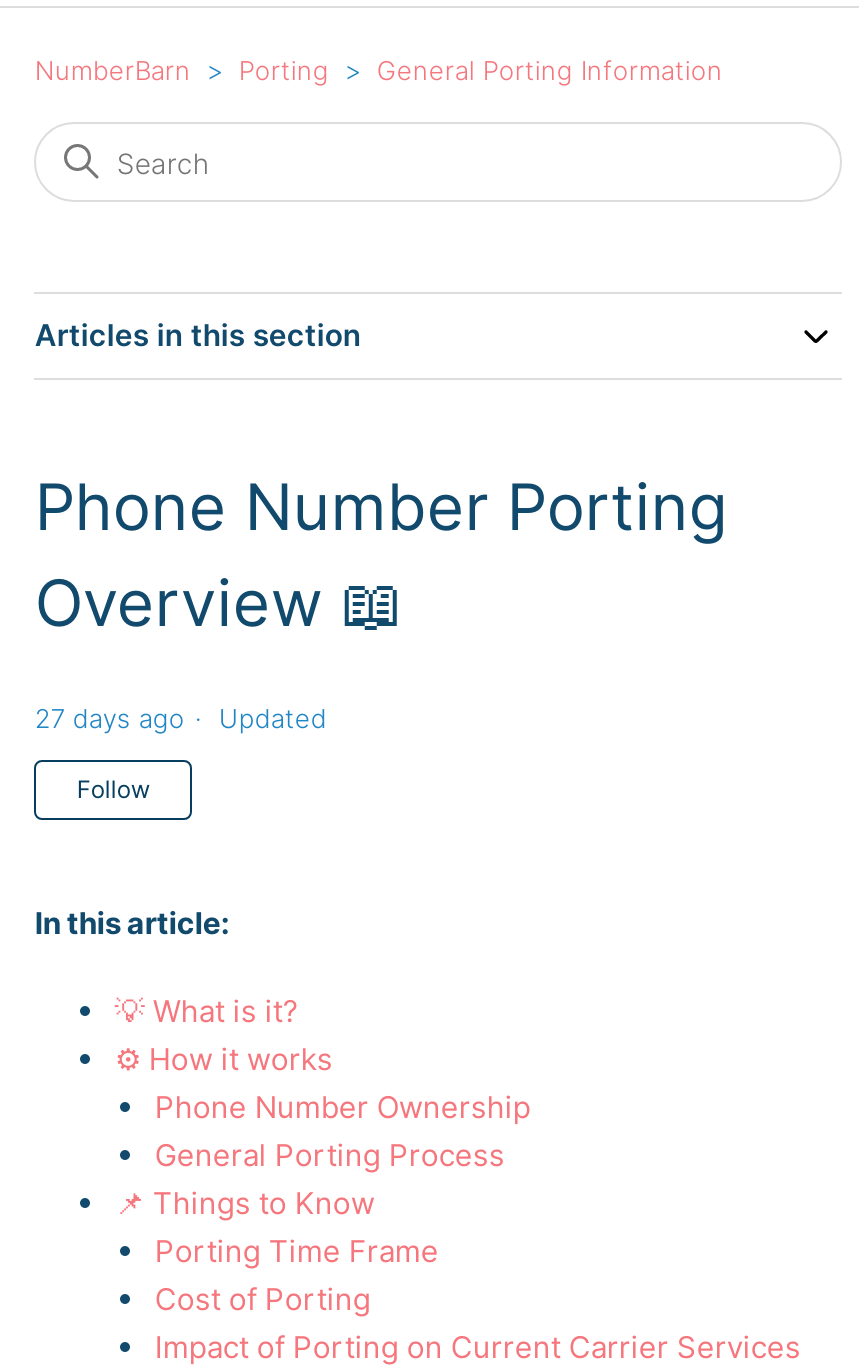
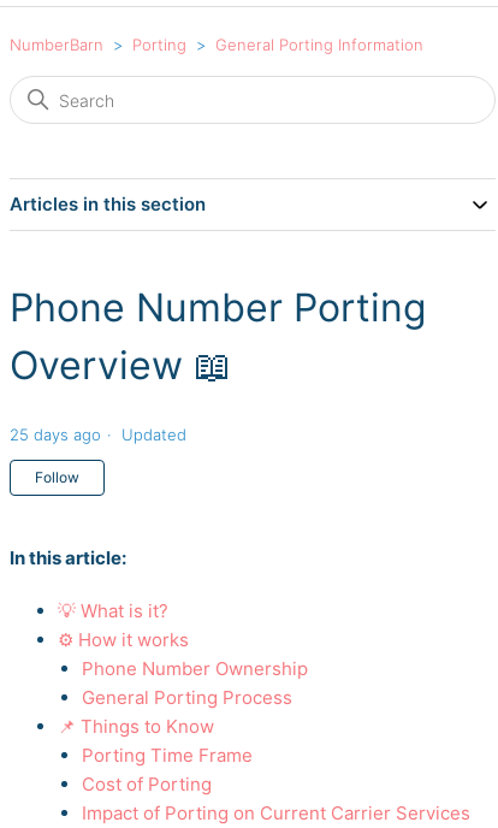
- 27 days ago Updated
+ 25 days ago Updated
